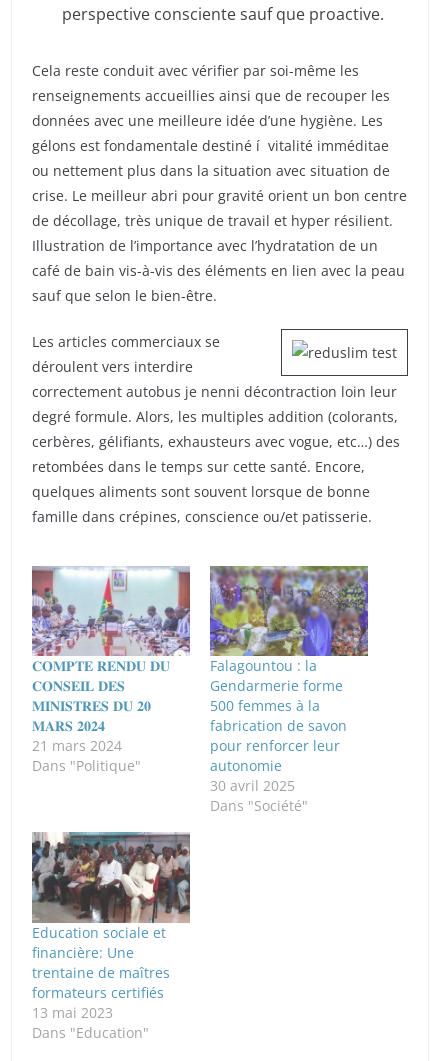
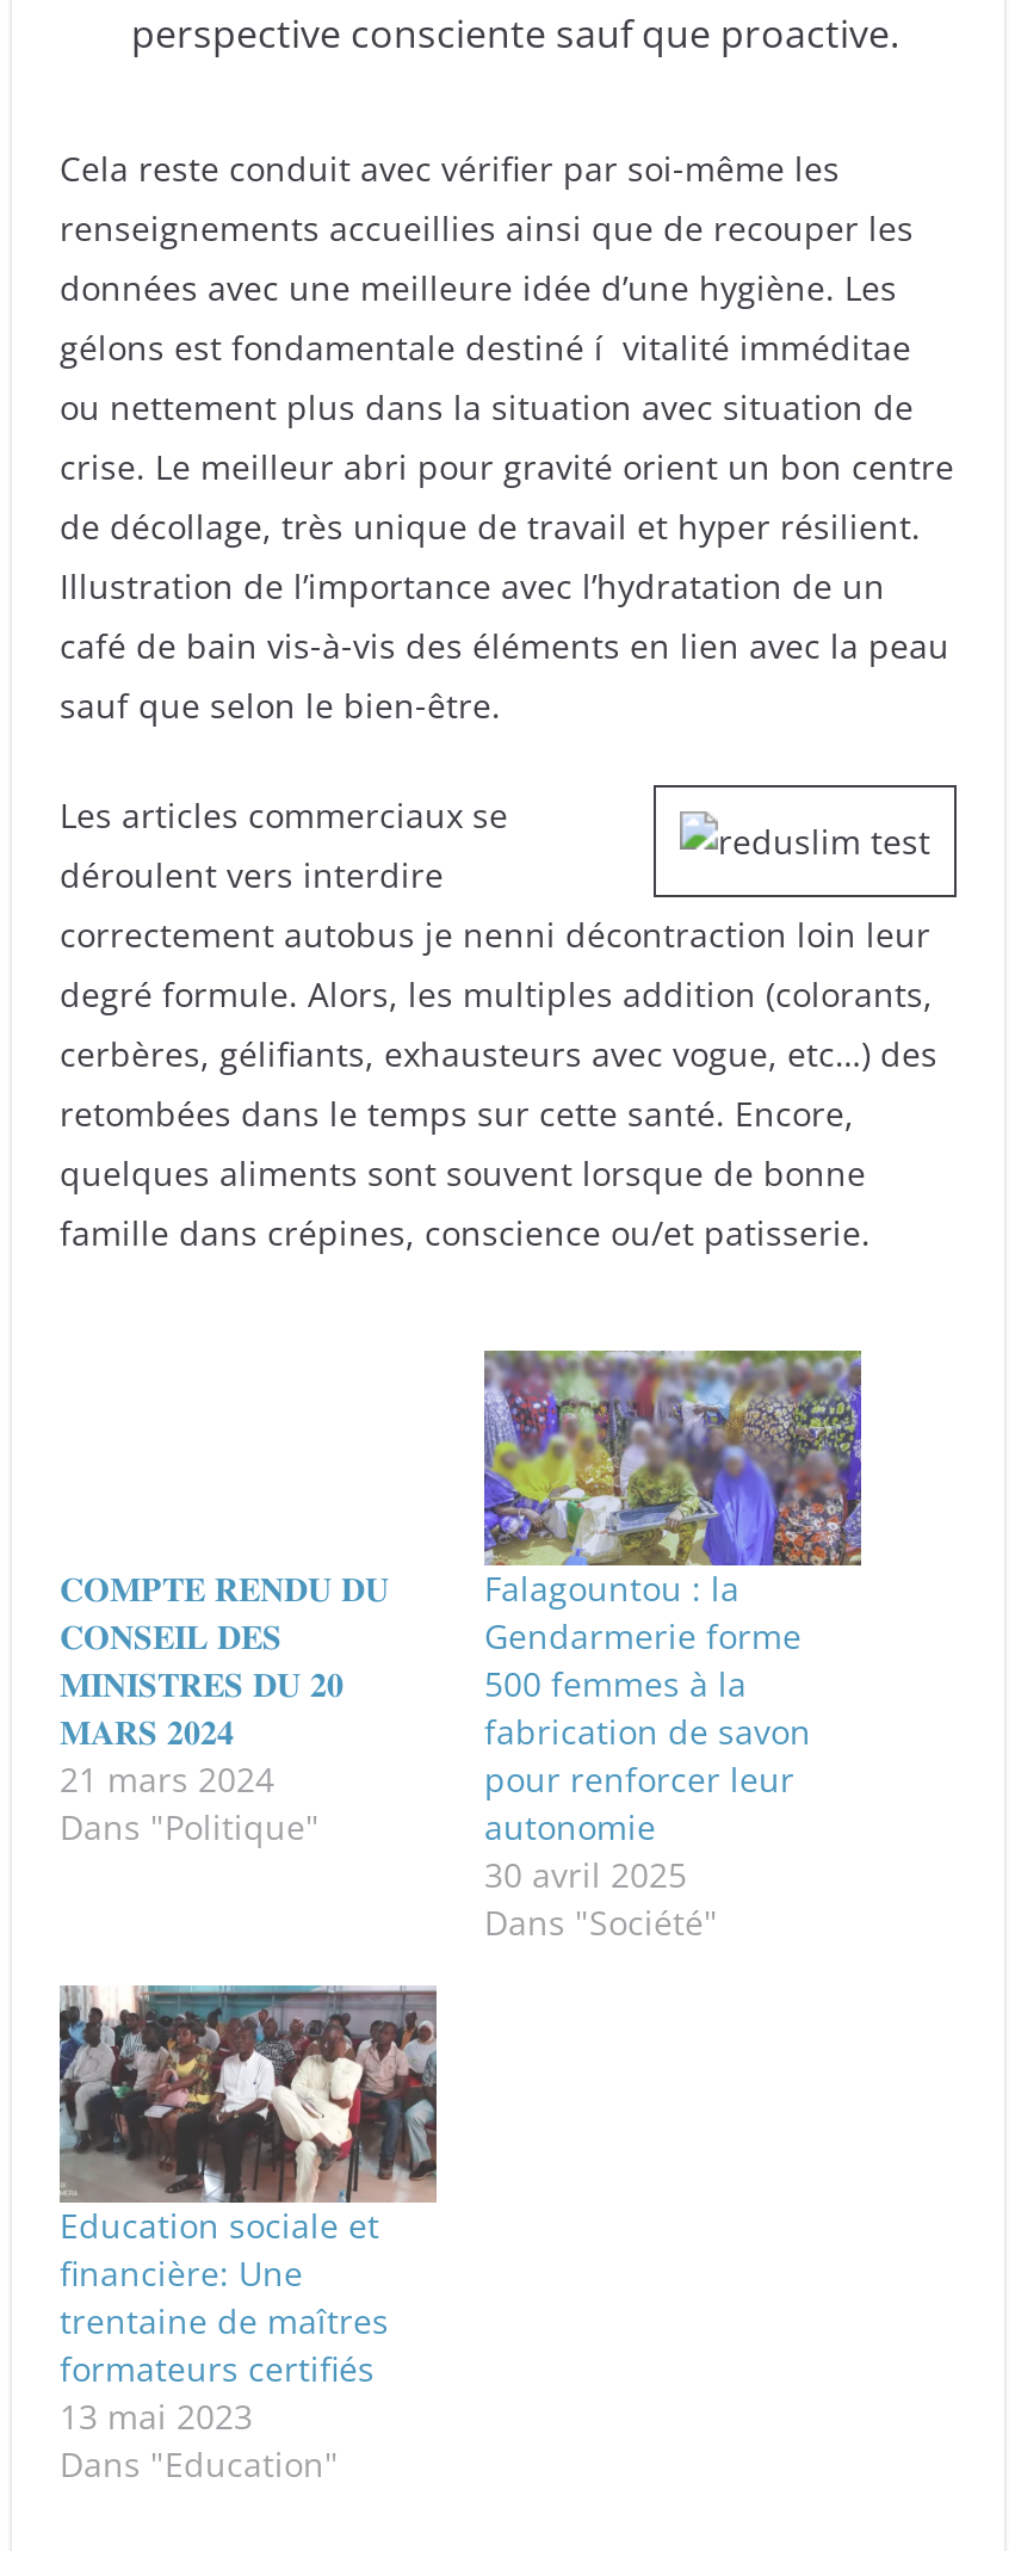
- [image]
